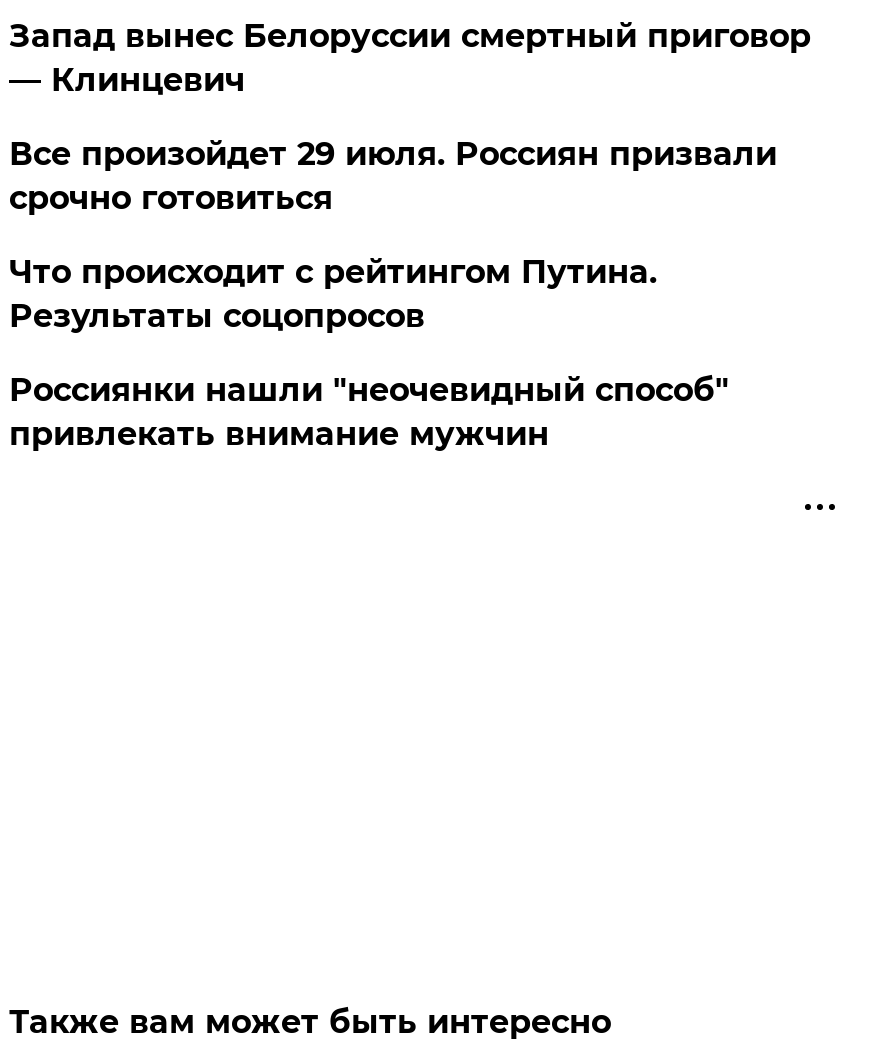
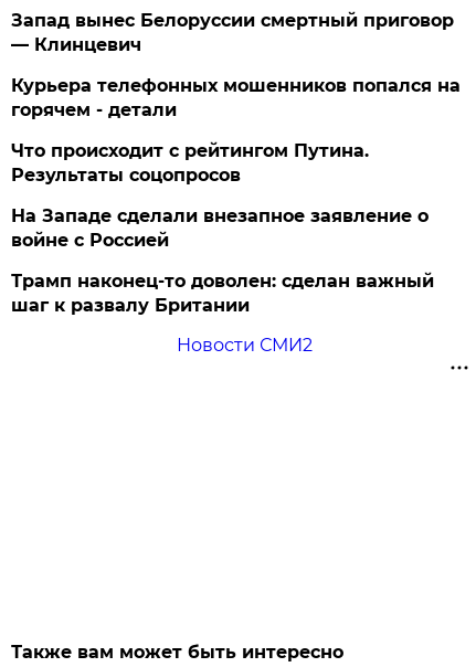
- Все произойдет 29 июля. Россиян призвали
- срочно готовиться
+ Курьера телефонных мошенников попался на
+ горячем - детали

- Россиянки нашли "неочевидный способ"
- привлекать внимание мужчин
+ На Западе сделали внезапное заявление о
+ войне с Россией
+ Трамп наконец-то доволен: сделан важный
+ шаг к развалу Британии
+ Новости СМИ2
